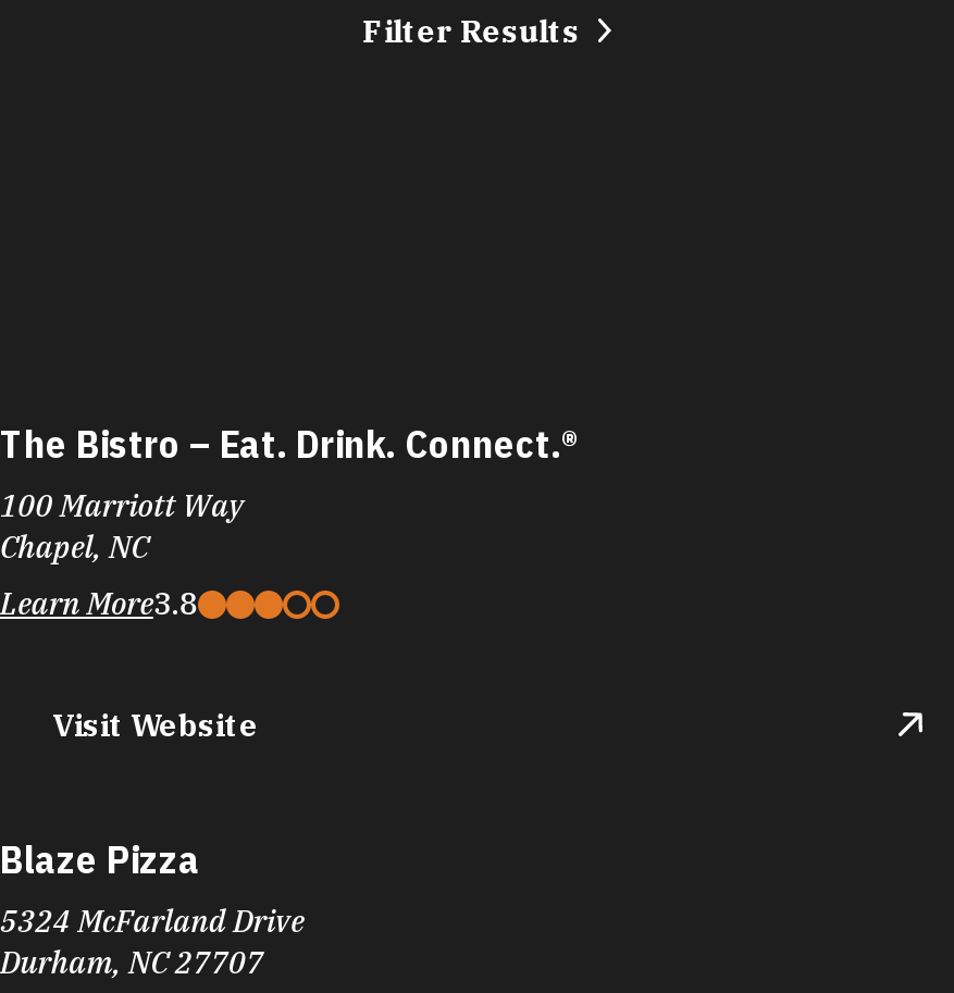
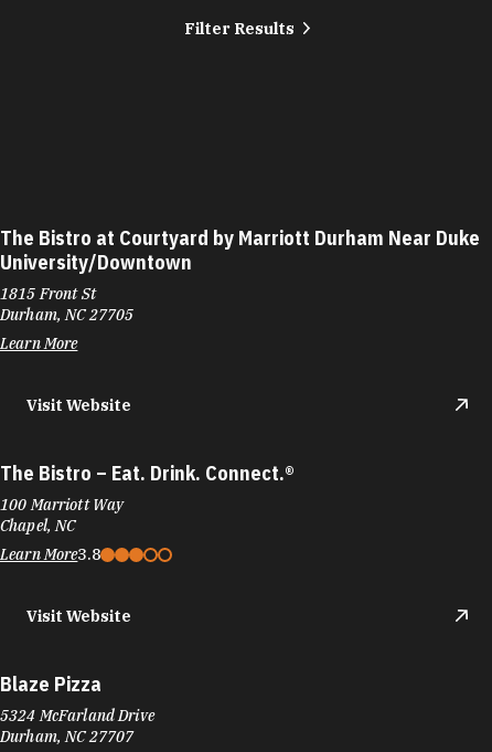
+ The Bistro at Courtyard by Marriott Durham Near Duke
+ University/Downtown
+ 1815 Front St
+ Durham, NC 27705
+ Learn More
+ Visit Website
